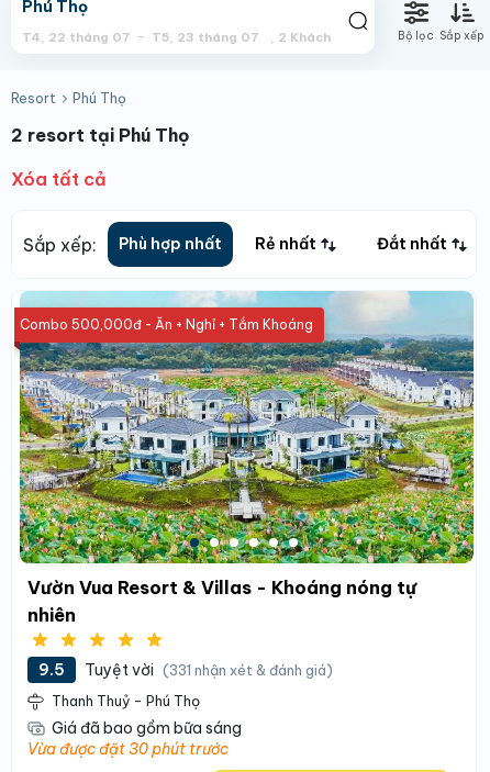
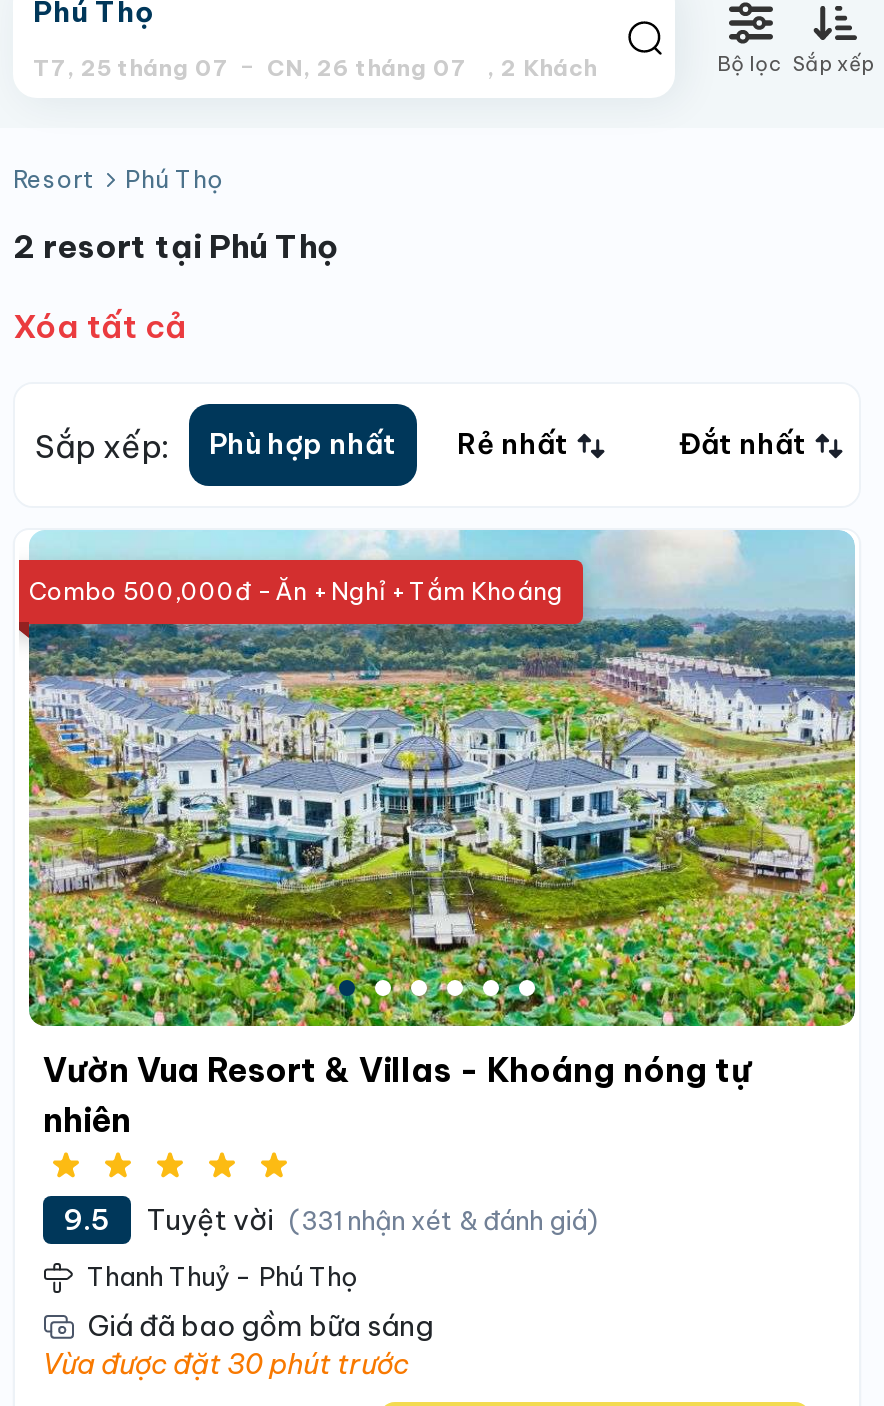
- T4, 22 tháng 07
+ T7, 25 tháng 07

- T5, 23 tháng 07
+ CN, 26 tháng 07
